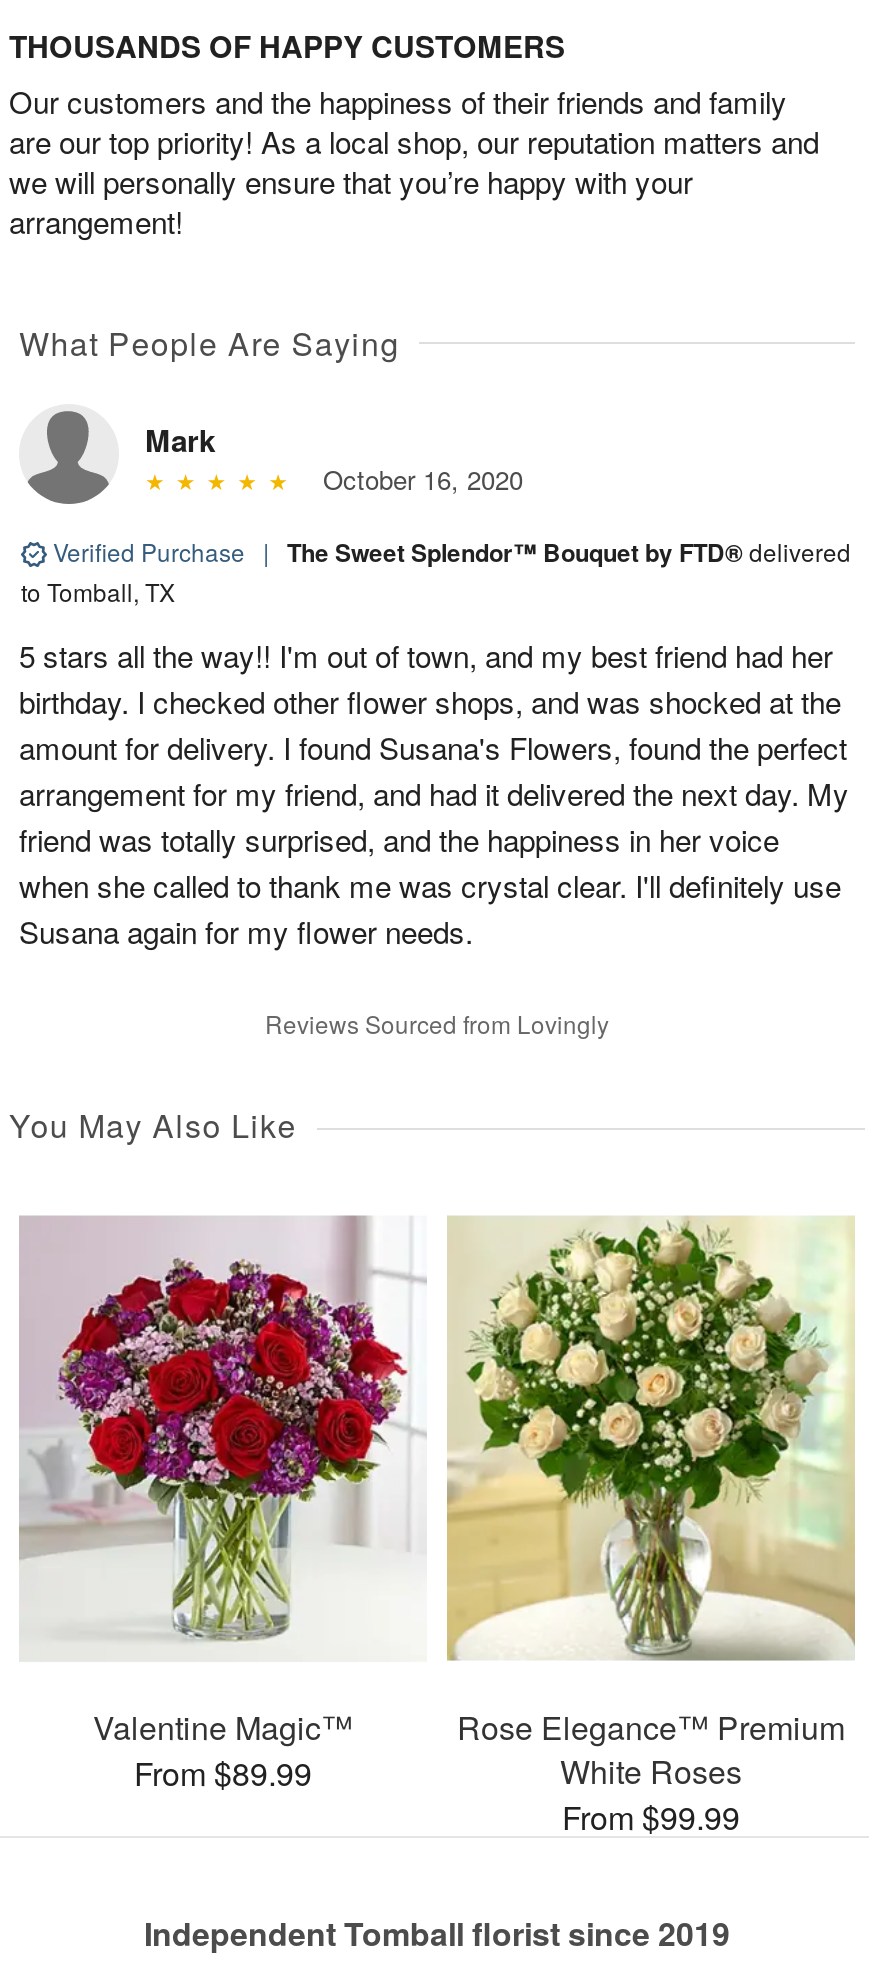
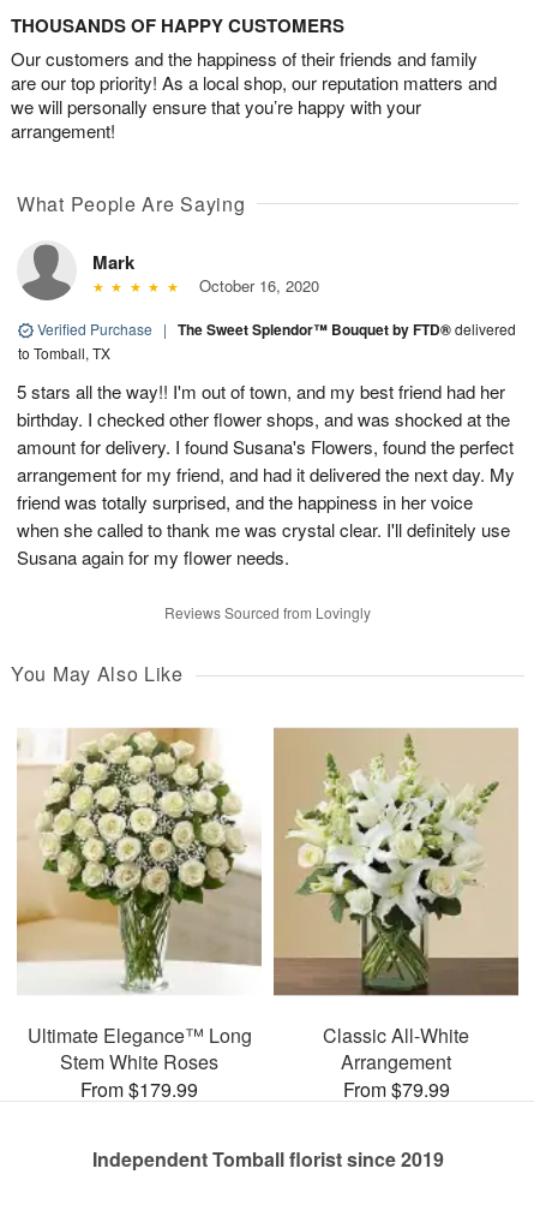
- [image]
- Valentine Magic™
- From $89.99
+ [image]
+ Ultimate Elegance™ Long
+ Stem White Roses
+ From $179.99

- [image]
- Rose Elegance™ Premium
- White Roses
- From $99.99
+ [image]
+ Classic All-White
+ Arrangement
+ From $79.99
